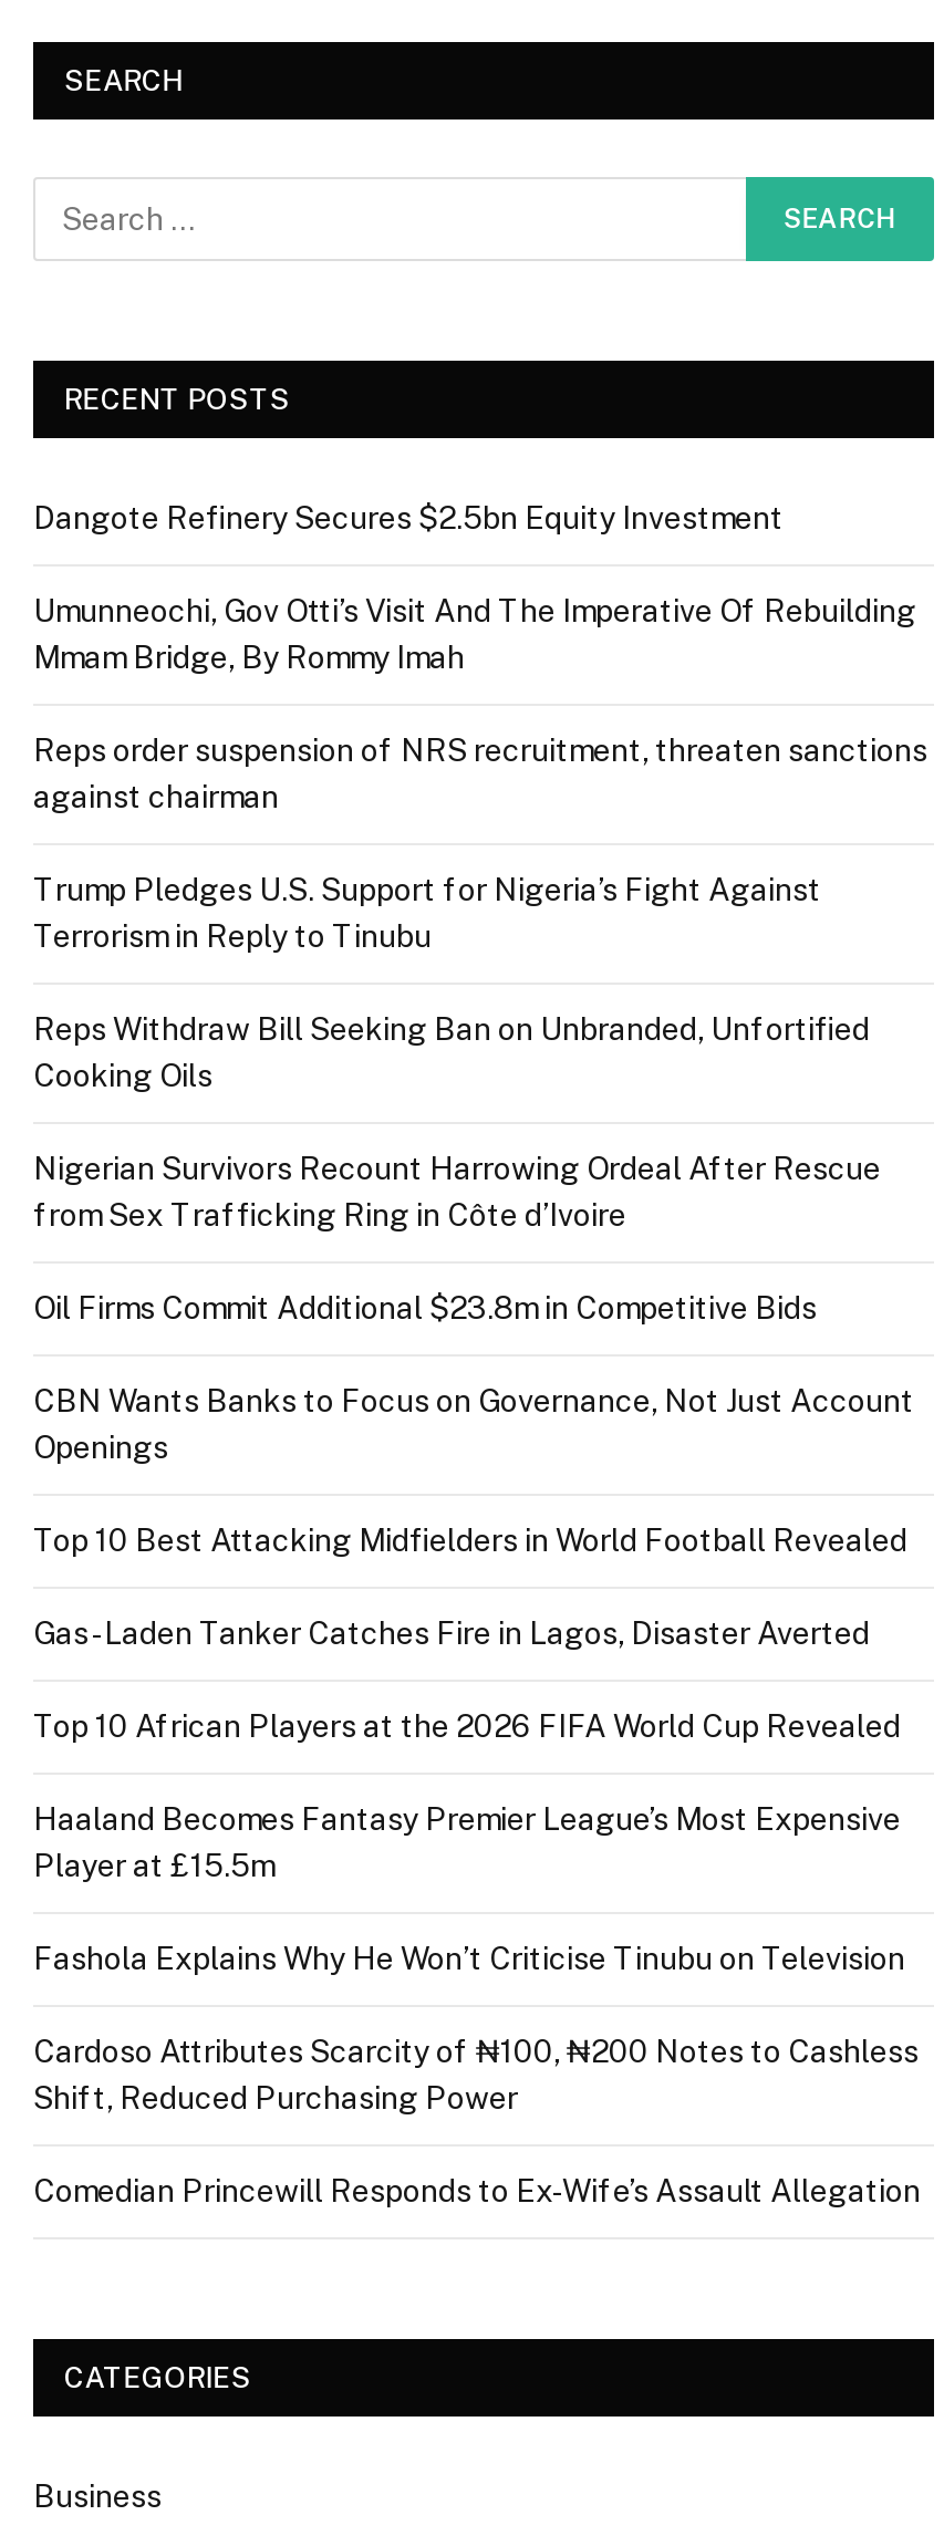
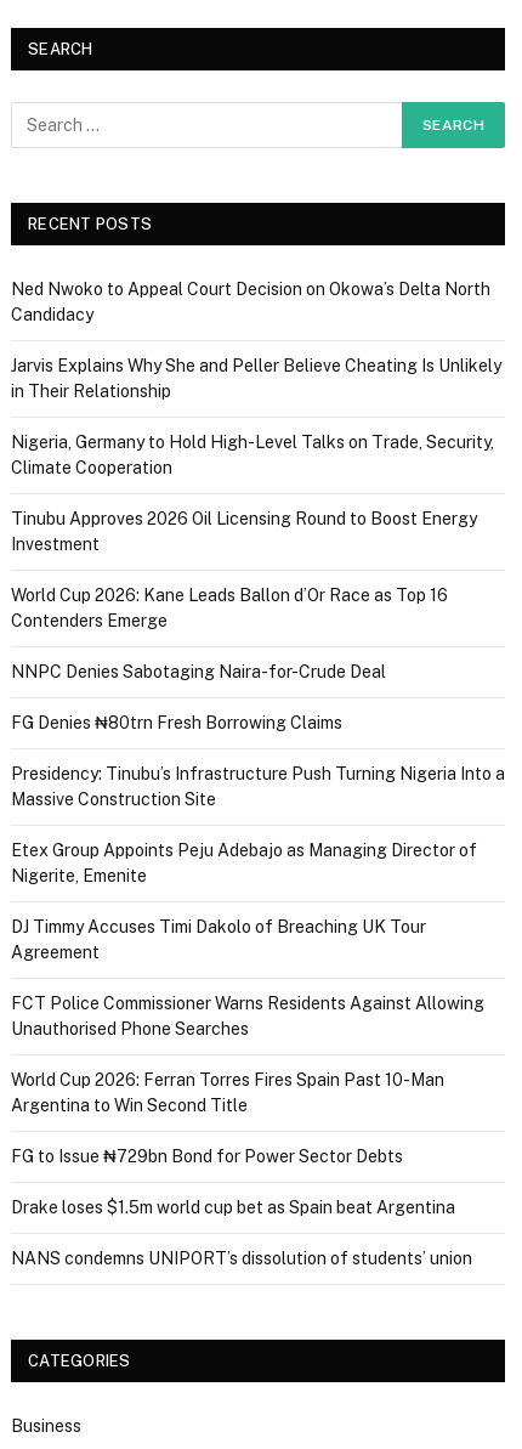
- Dangote Refinery Secures $2.5bn Equity Investment
+ Ned Nwoko to Appeal Court Decision on Okowa’s Delta North
+ Candidacy

- Umunneochi, Gov Otti’s Visit And The Imperative Of Rebuilding
- Mmam Bridge, By Rommy Imah
+ Jarvis Explains Why She and Peller Believe Cheating Is Unlikely
+ in Their Relationship

- Reps order suspension of NRS recruitment, threaten sanctions
- against chairman
+ Nigeria, Germany to Hold High-Level Talks on Trade, Security,
+ Climate Cooperation

- Trump Pledges U.S. Support for Nigeria’s Fight Against
- Terrorism in Reply to Tinubu
+ Tinubu Approves 2026 Oil Licensing Round to Boost Energy
+ Investment

- Reps Withdraw Bill Seeking Ban on Unbranded, Unfortified
- Cooking Oils
+ World Cup 2026: Kane Leads Ballon d’Or Race as Top 16
+ Contenders Emerge

- Nigerian Survivors Recount Harrowing Ordeal After Rescue
- from Sex Trafficking Ring in Côte d’Ivoire
+ NNPC Denies Sabotaging Naira-for-Crude Deal

- Oil Firms Commit Additional $23.8m in Competitive Bids
+ FG Denies ₦80trn Fresh Borrowing Claims

- CBN Wants Banks to Focus on Governance, Not Just Account
- Openings
+ Presidency: Tinubu’s Infrastructure Push Turning Nigeria Into a
+ Massive Construction Site

- Top 10 Best Attacking Midfielders in World Football Revealed
+ Etex Group Appoints Peju Adebajo as Managing Director of
+ Nigerite, Emenite

- Gas-Laden Tanker Catches Fire in Lagos, Disaster Averted
+ DJ Timmy Accuses Timi Dakolo of Breaching UK Tour
+ Agreement

- Top 10 African Players at the 2026 FIFA World Cup Revealed
+ FCT Police Commissioner Warns Residents Against Allowing
+ Unauthorised Phone Searches

- Haaland Becomes Fantasy Premier League’s Most Expensive
- Player at £15.5m
+ World Cup 2026: Ferran Torres Fires Spain Past 10-Man
+ Argentina to Win Second Title

- Fashola Explains Why He Won’t Criticise Tinubu on Television
+ FG to Issue ₦729bn Bond for Power Sector Debts

- Cardoso Attributes Scarcity of ₦100, ₦200 Notes to Cashless
- Shift, Reduced Purchasing Power
+ Drake loses $1.5m world cup bet as Spain beat Argentina

- Comedian Princewill Responds to Ex-Wife’s Assault Allegation
+ NANS condemns UNIPORT’s dissolution of students’ union
